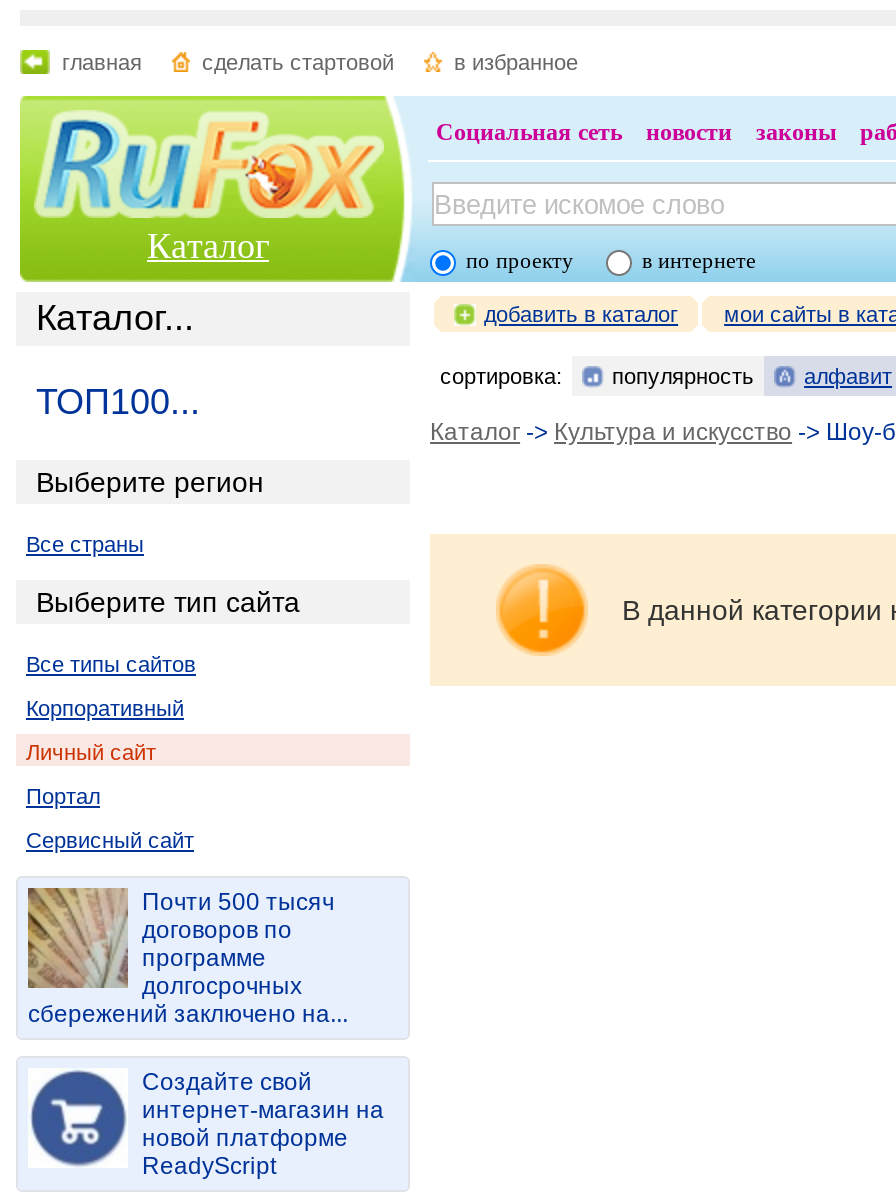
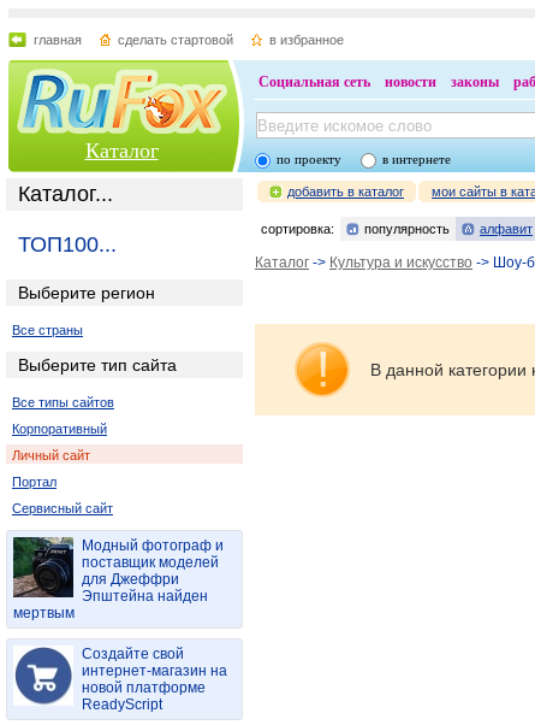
- [image]
- Почти 500 тысяч
- договоров по
- программе
- долгосрочных
- сбережений заключено на...
+ [image]
+ Модный фотограф и
+ поставщик моделей
+ для Джеффри
+ Эпштейна найден
+ мертвым
